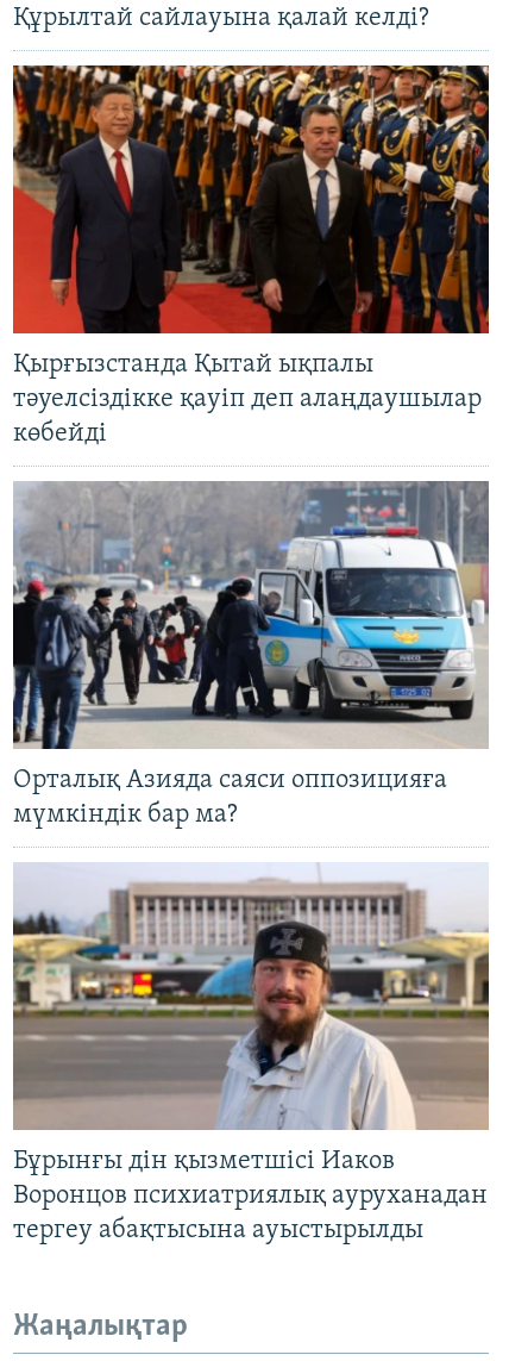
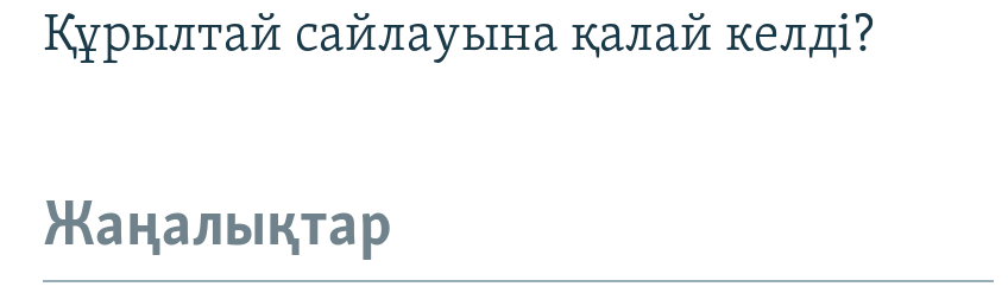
- [image]
- Қырғызстанда Қытай ықпалы
- тәуелсіздікке қауіп деп алаңдаушылар
- көбейді

- [image]
- Орталық Азияда саяси оппозицияға
- мүмкіндік бар ма?

- [image]
- Бұрынғы дін қызметшісі Иаков
- Воронцов психиатриялық ауруханадан
- тергеу абақтысына ауыстырылды
